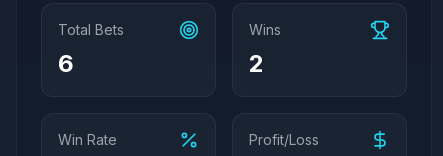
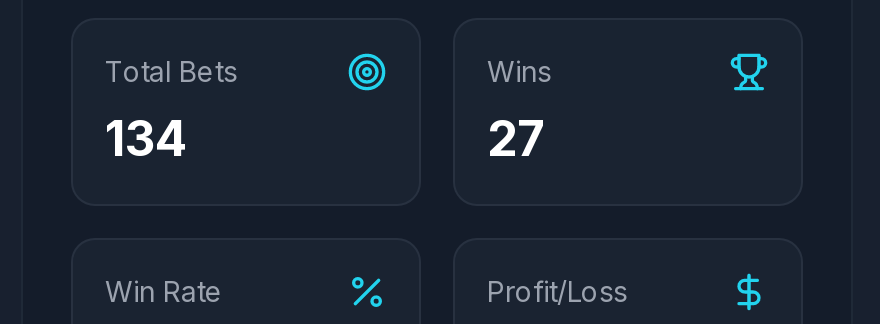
- 6
+ 134

- 2
+ 27
